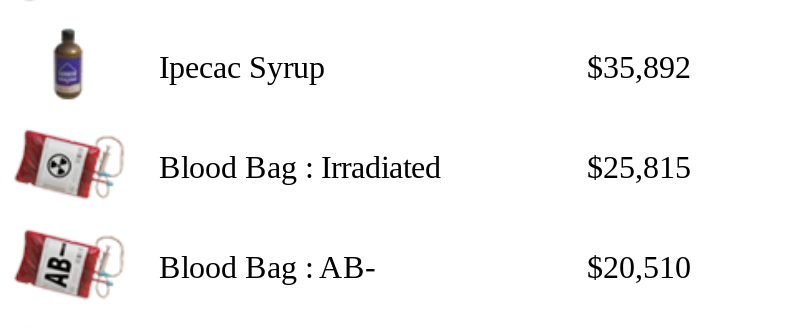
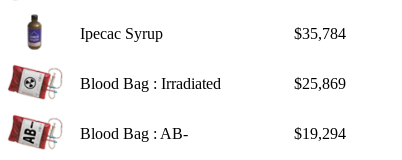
- $35,892
+ $35,784

- $25,815
+ $25,869

- $20,510
+ $19,294
